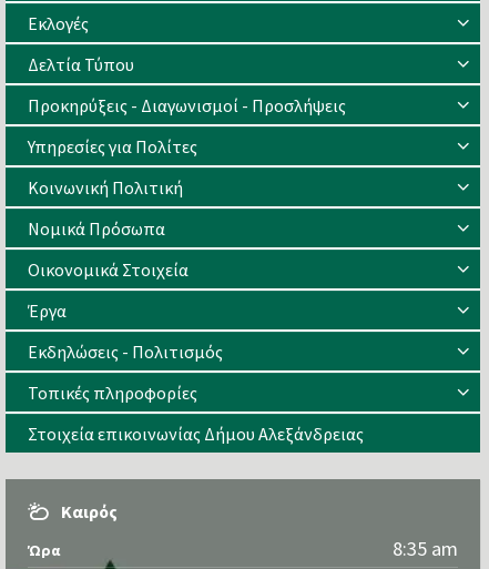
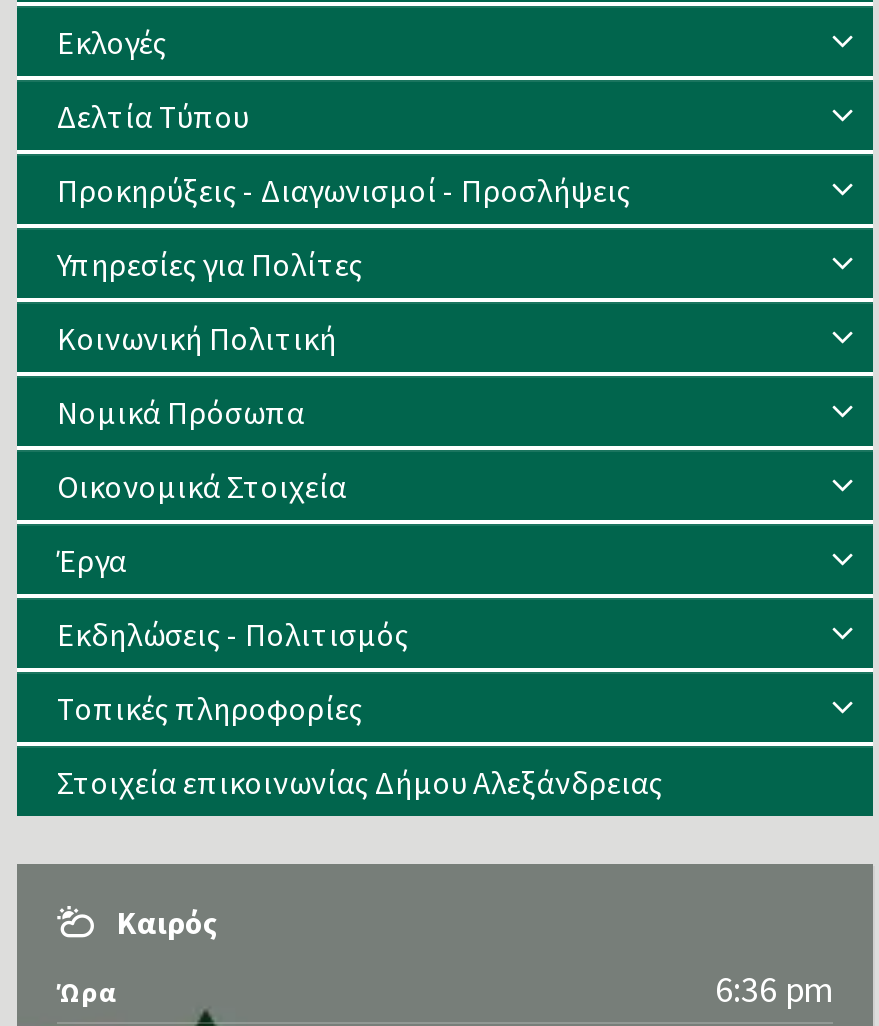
- 8:35 am
+ 6:36 pm
